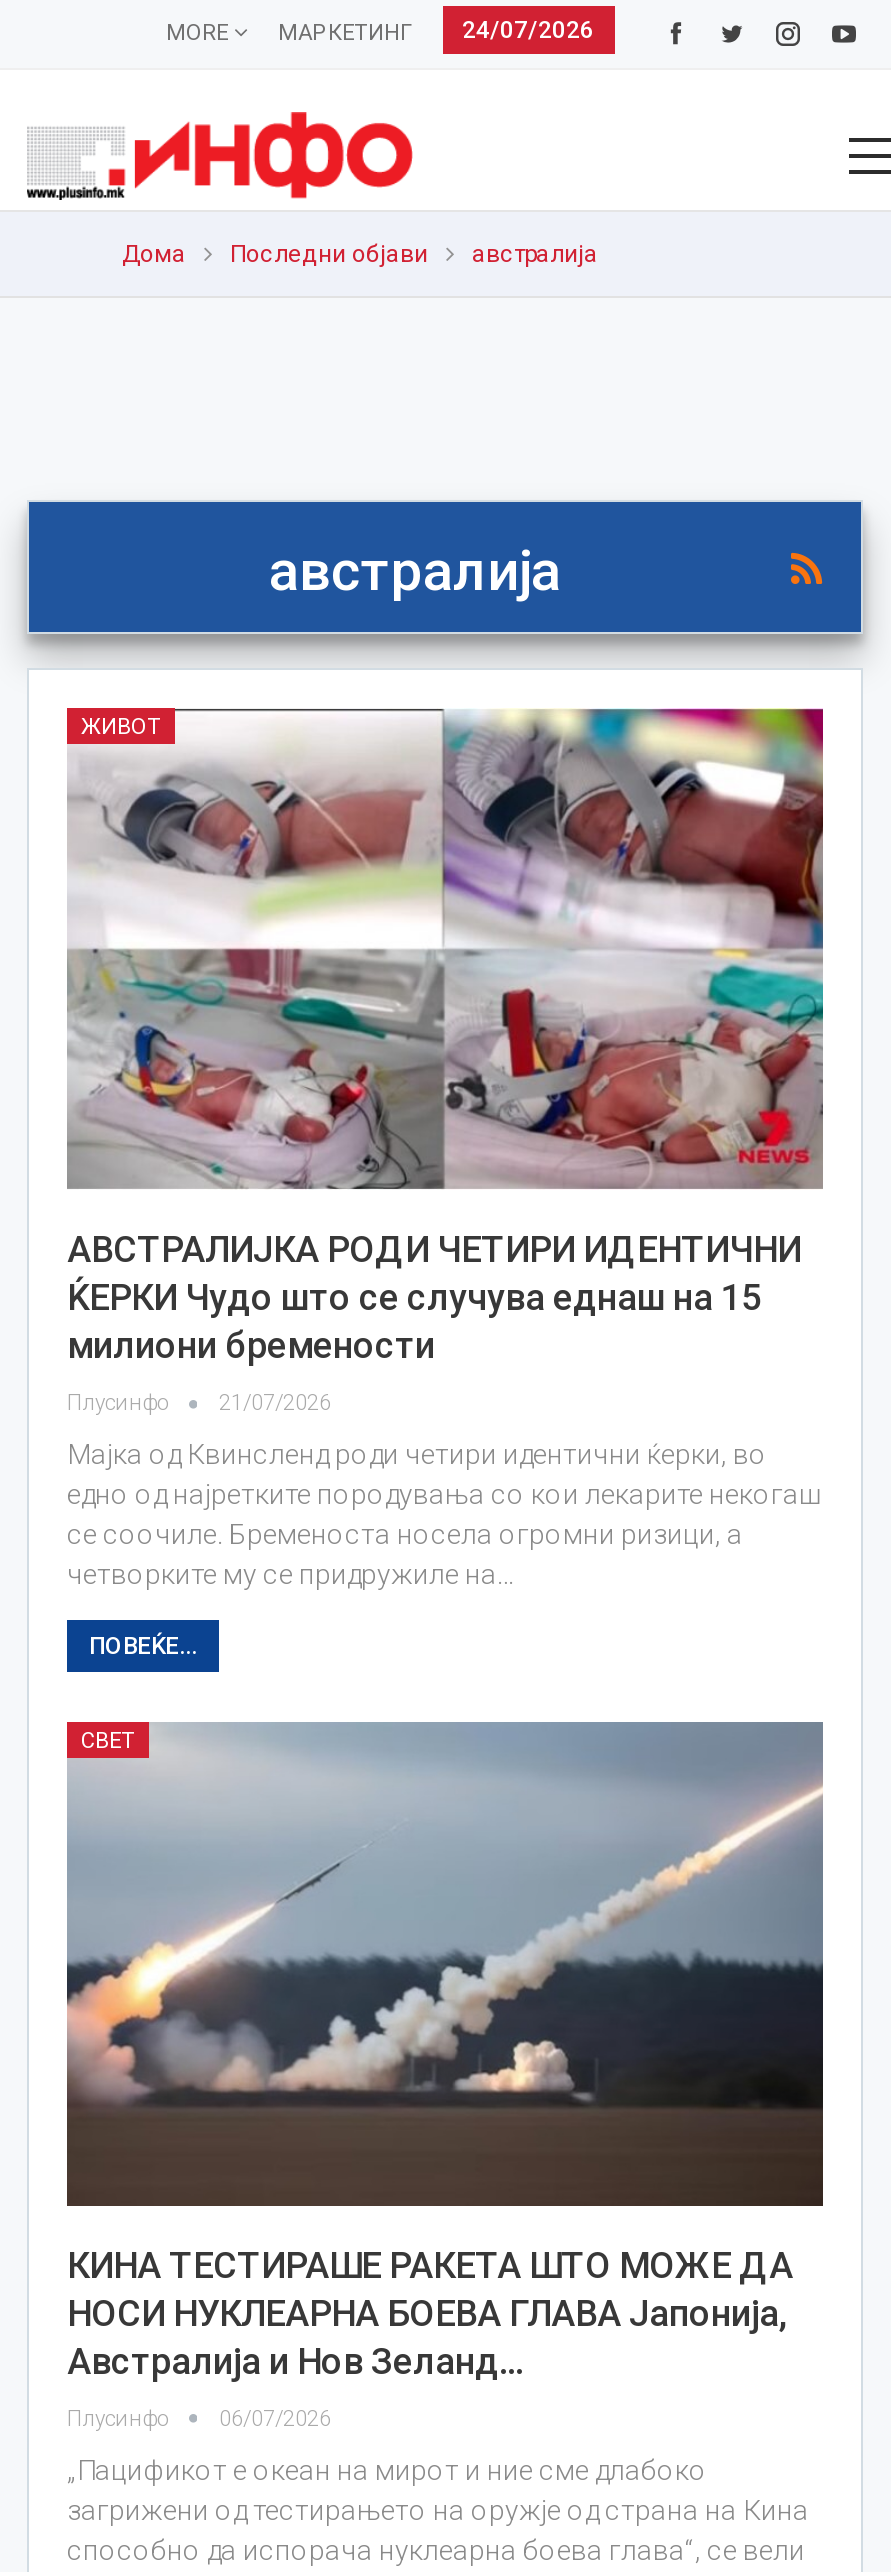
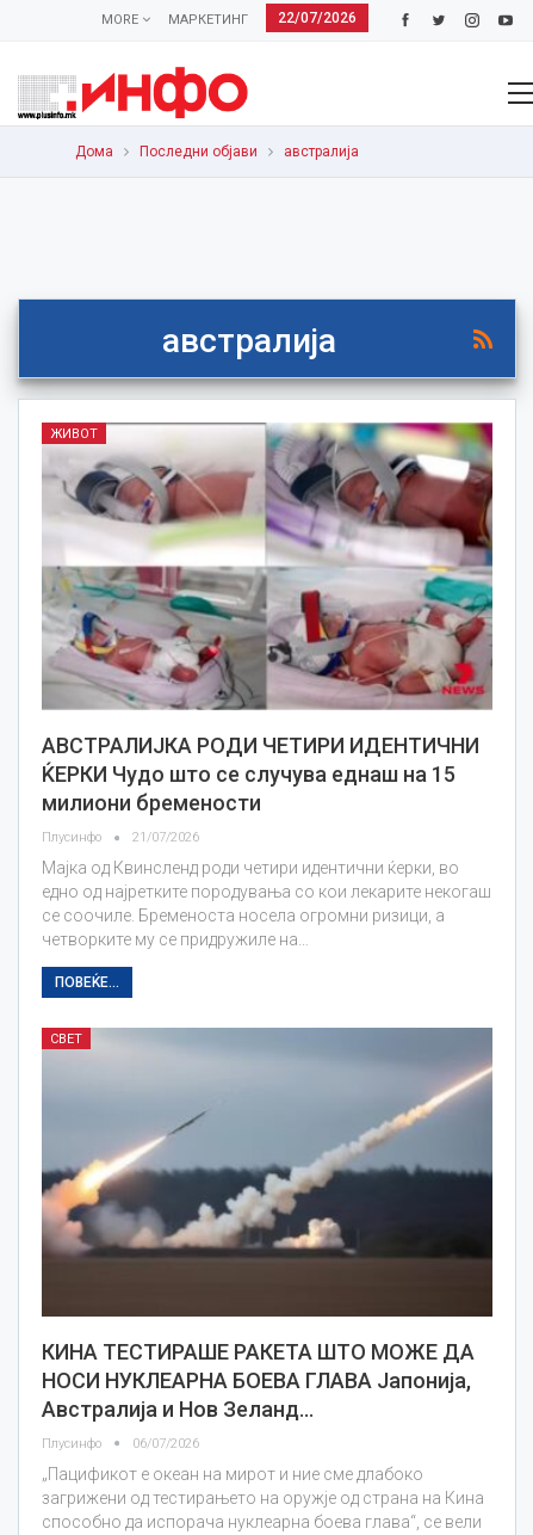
- MORE МАРКЕТИНГ 24/07/2026
+ MORE МАРКЕТИНГ 22/07/2026
